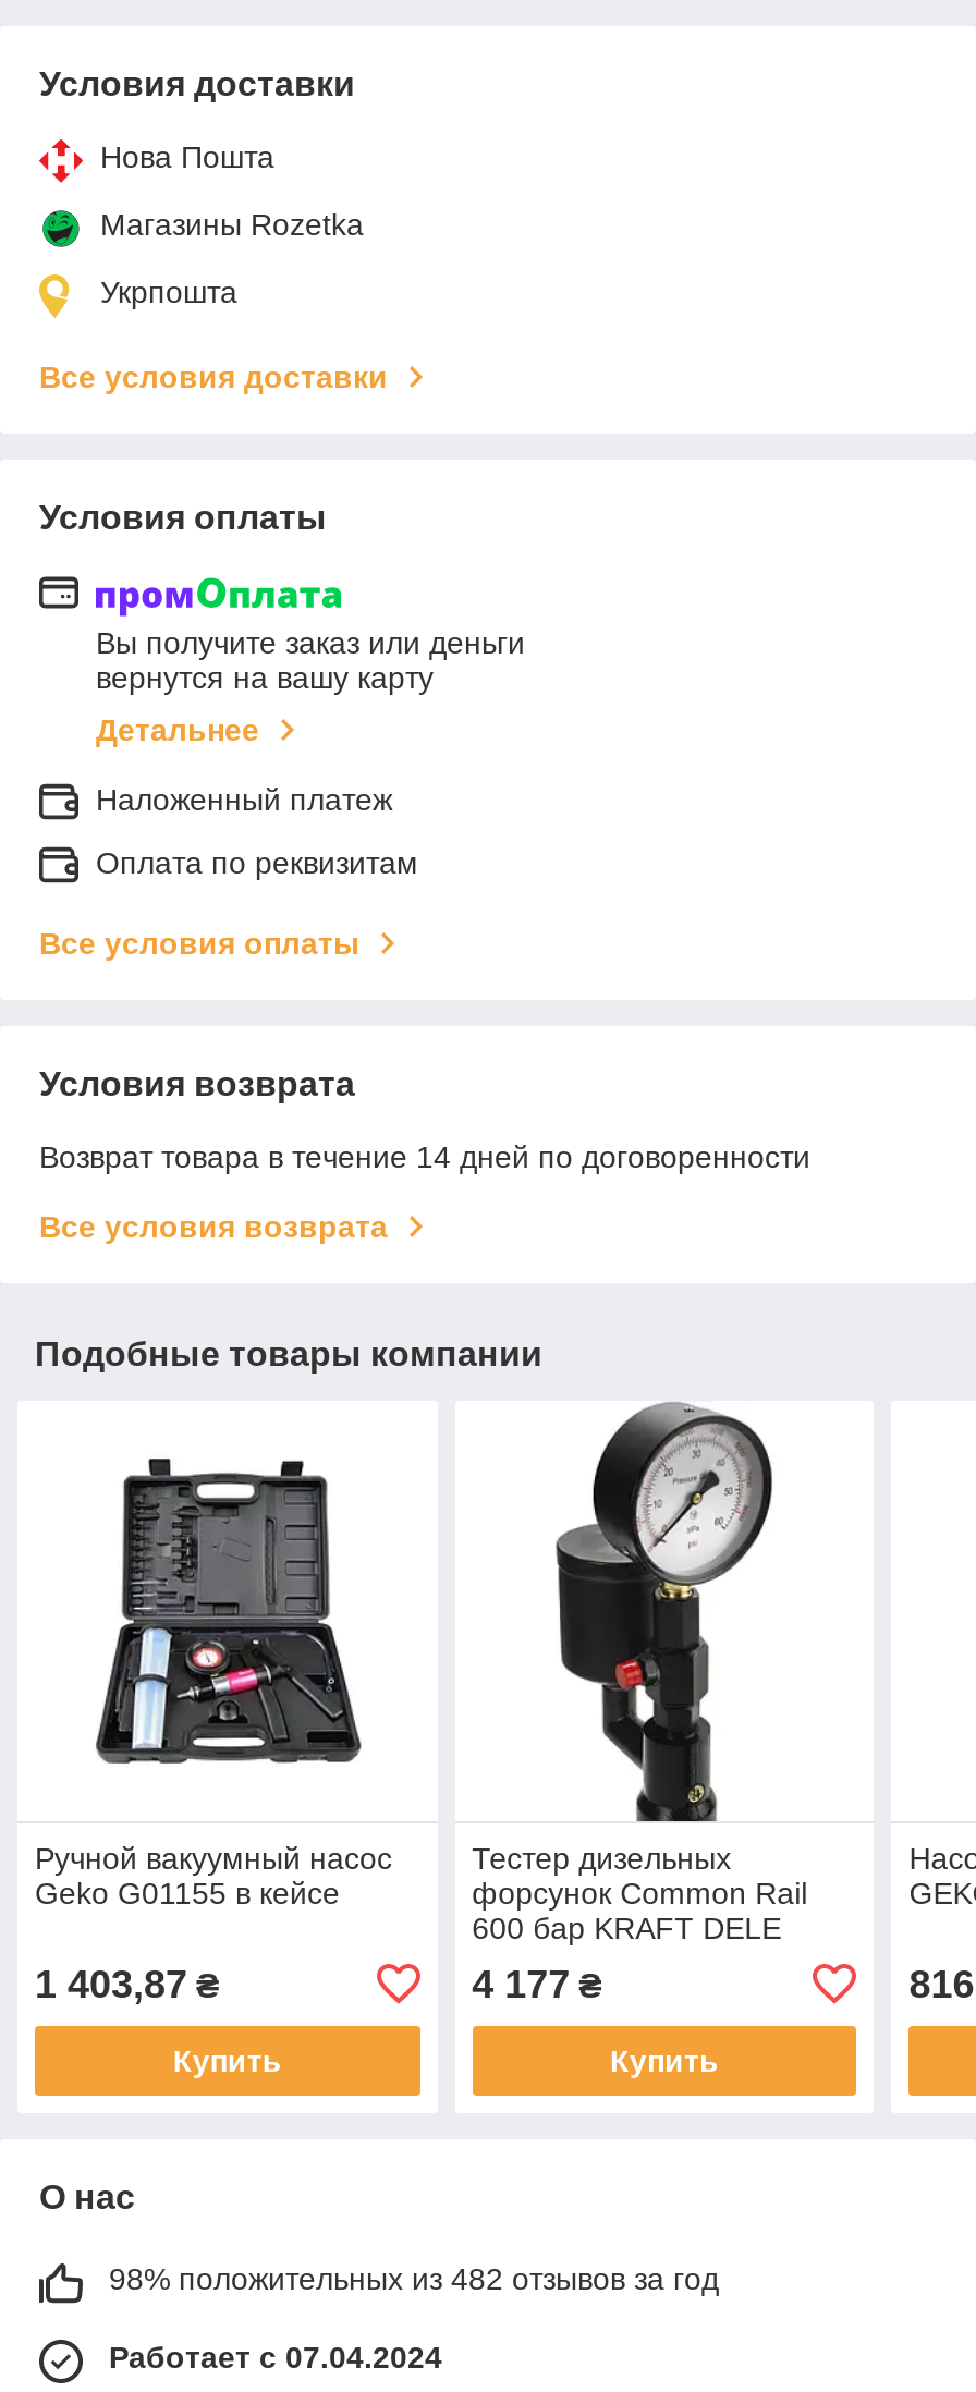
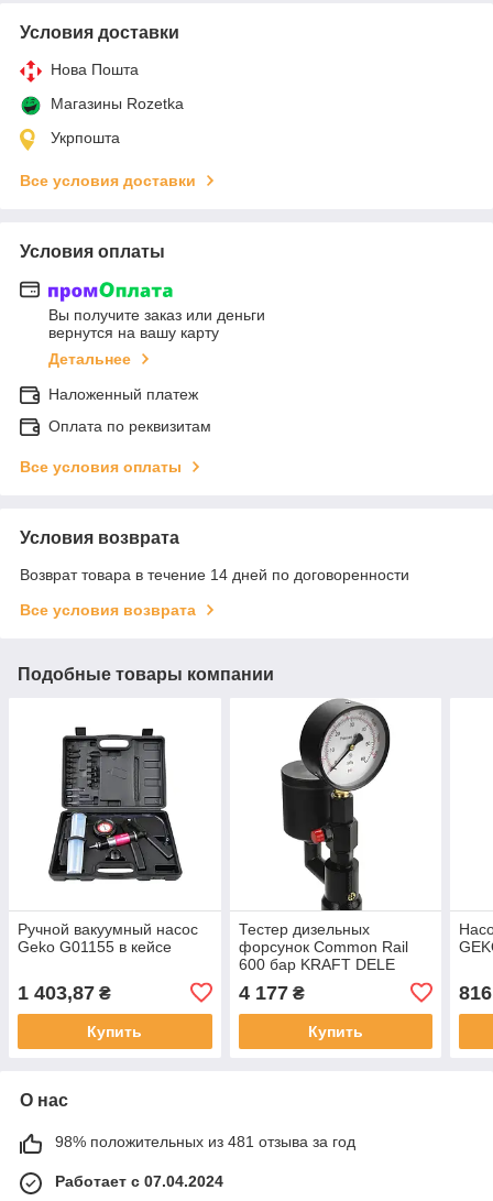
- 98% положительных из 482 отзывов за год
+ 98% положительных из 481 отзыва за год
